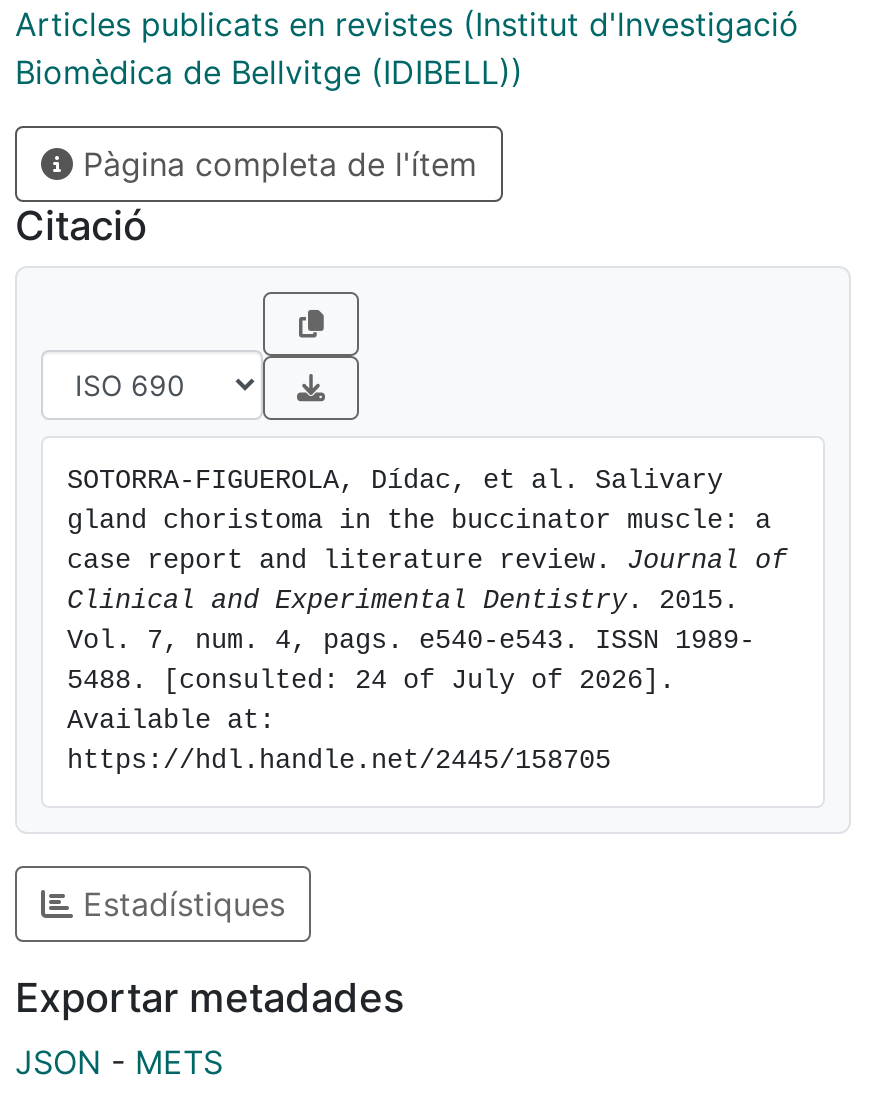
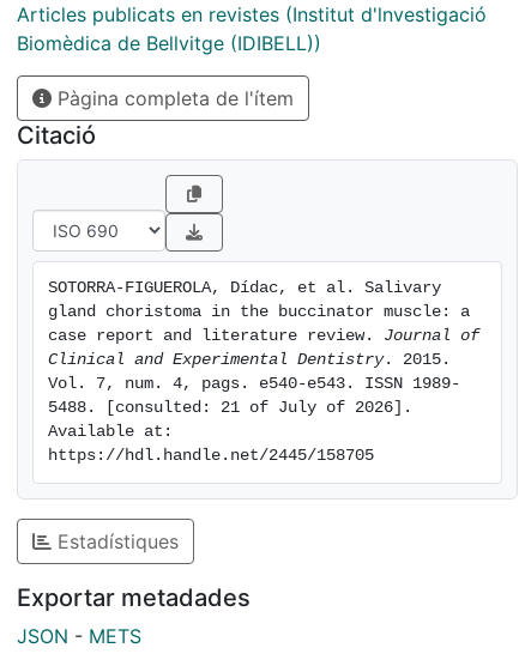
- 5488. [consulted: 24 of July of 2026].
+ 5488. [consulted: 21 of July of 2026].
